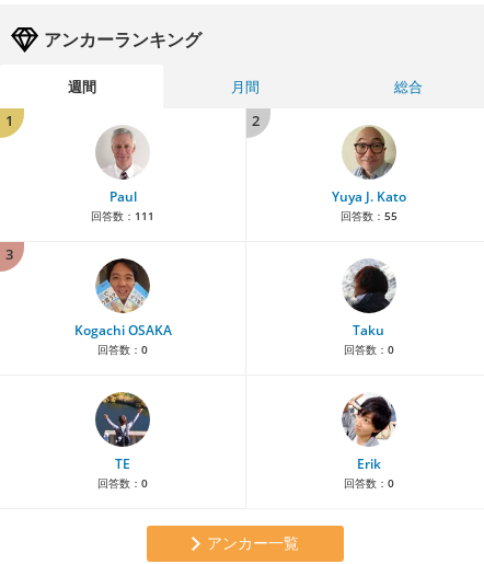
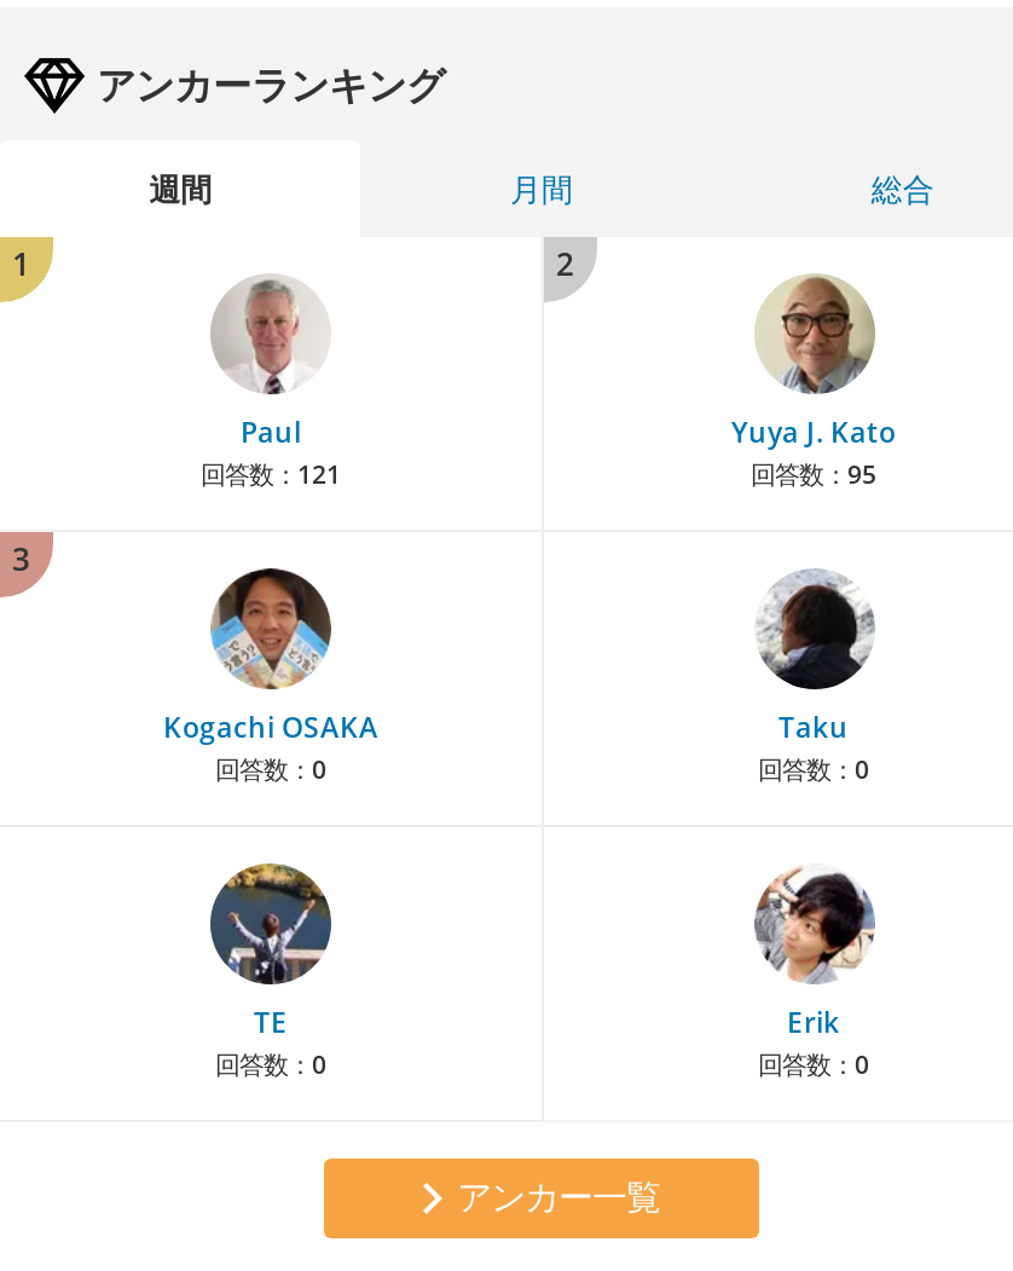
- 回答数：111
+ 回答数：121

- 回答数：55
+ 回答数：95
